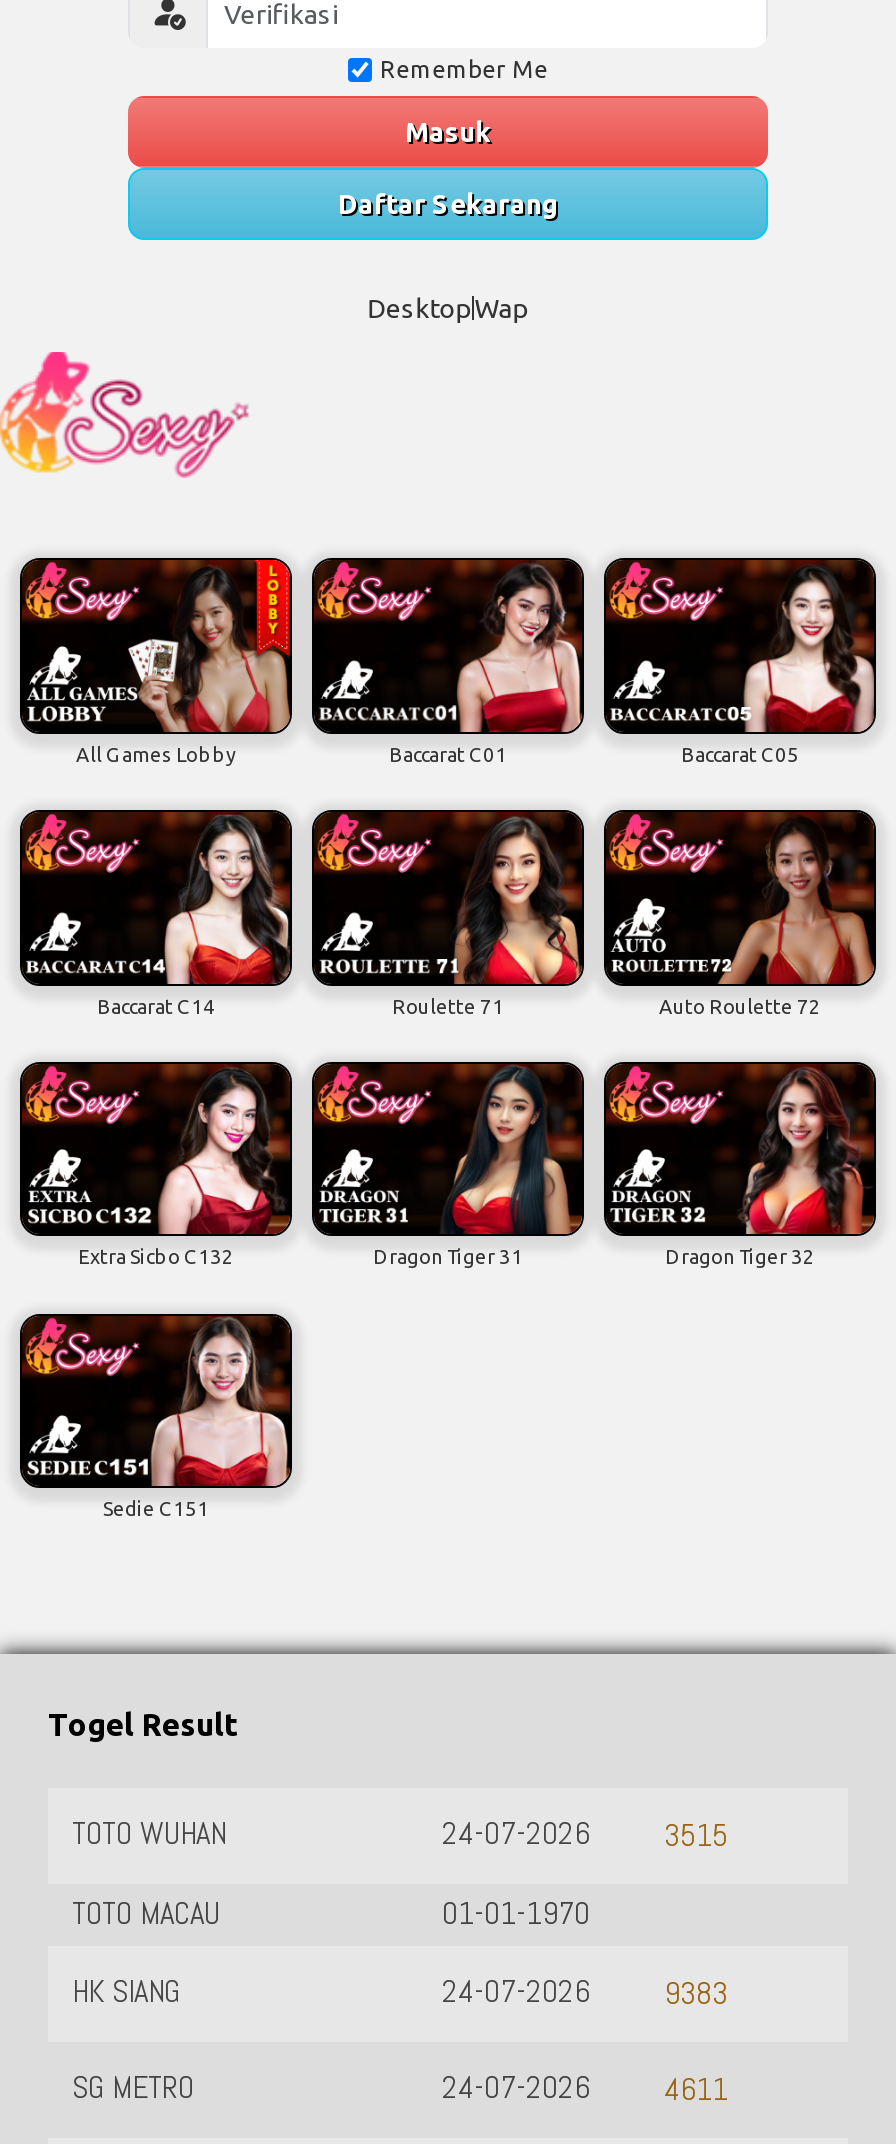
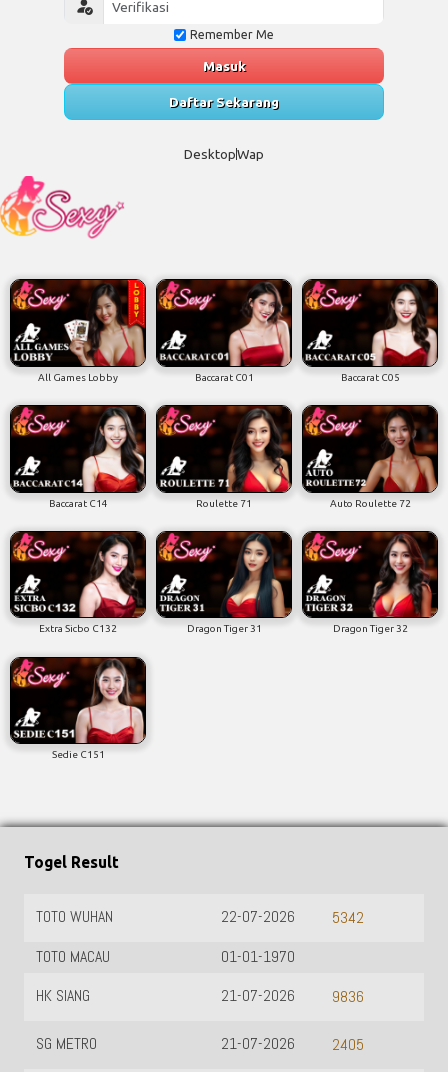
- 24-07-2026
+ 22-07-2026

- 3515
+ 5342

- 24-07-2026
+ 21-07-2026

- 9383
+ 9836

- 24-07-2026
+ 21-07-2026

- 4611
+ 2405
